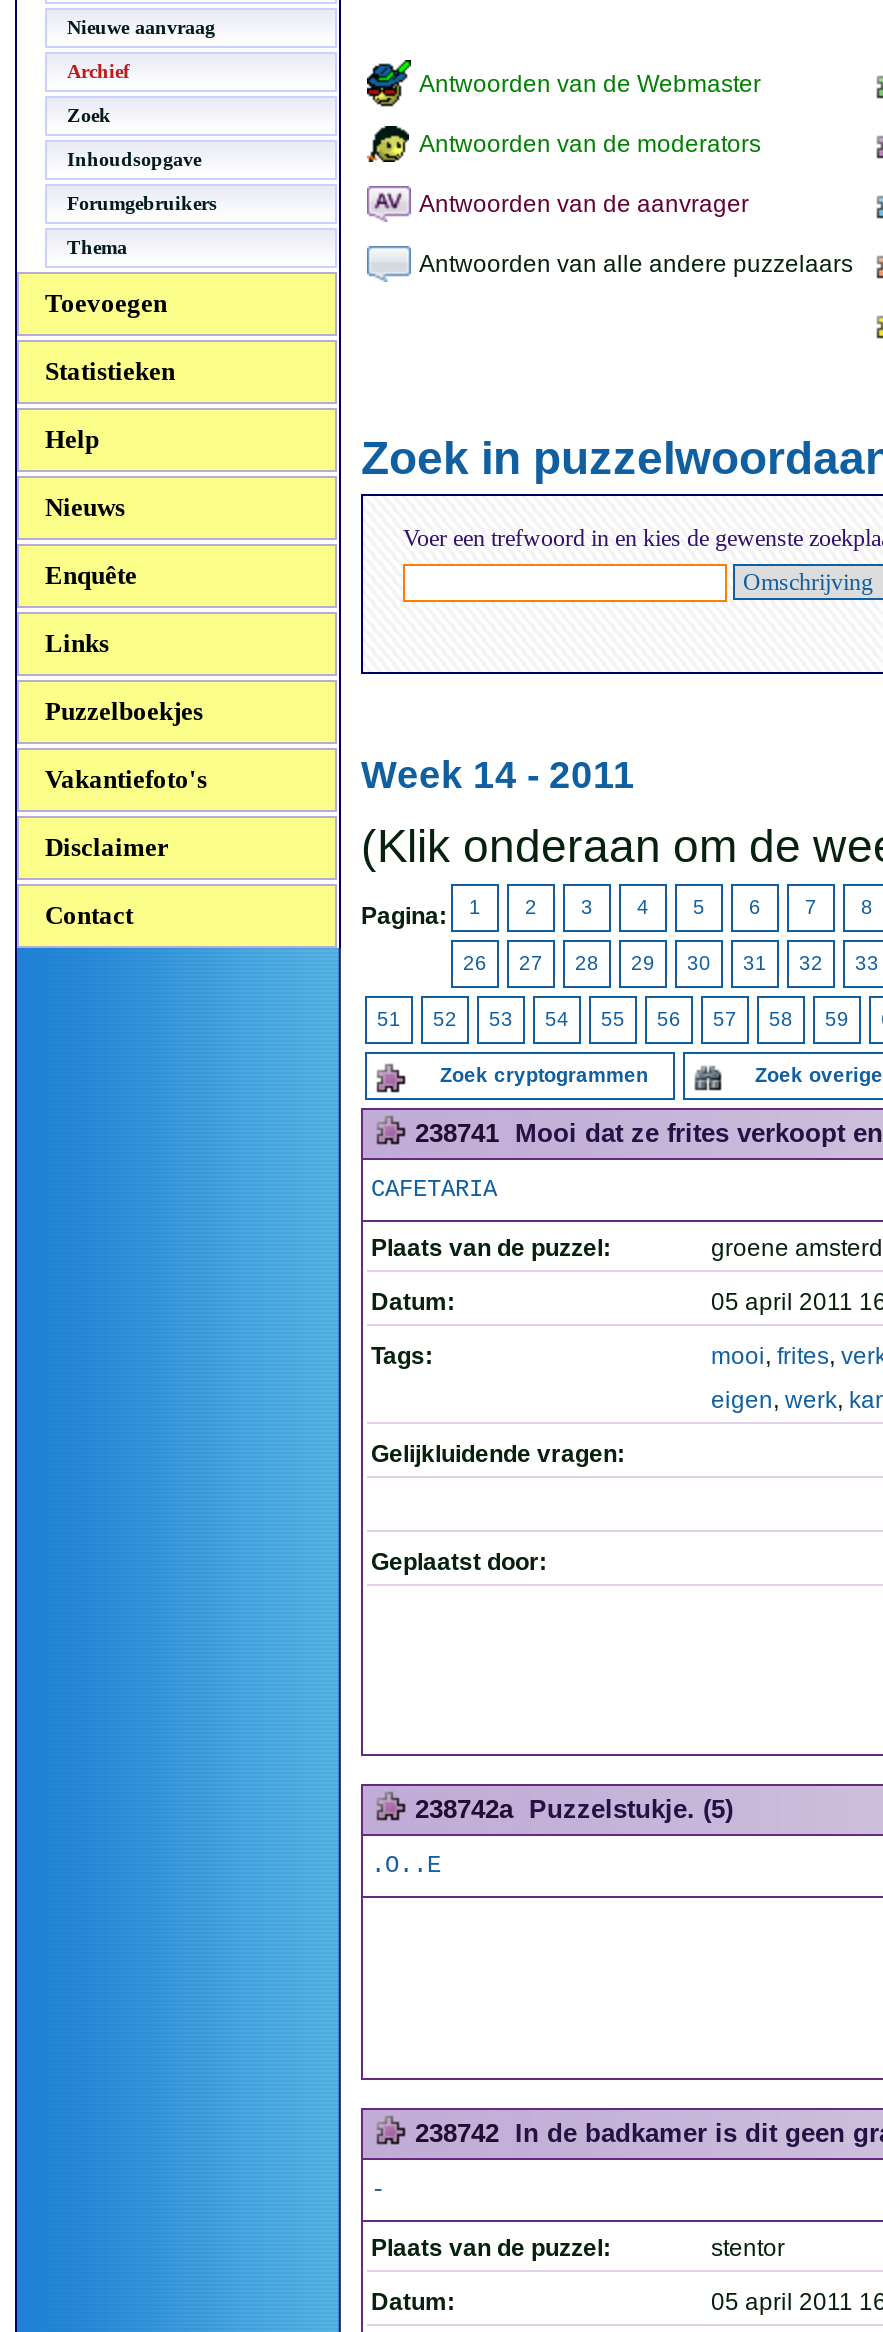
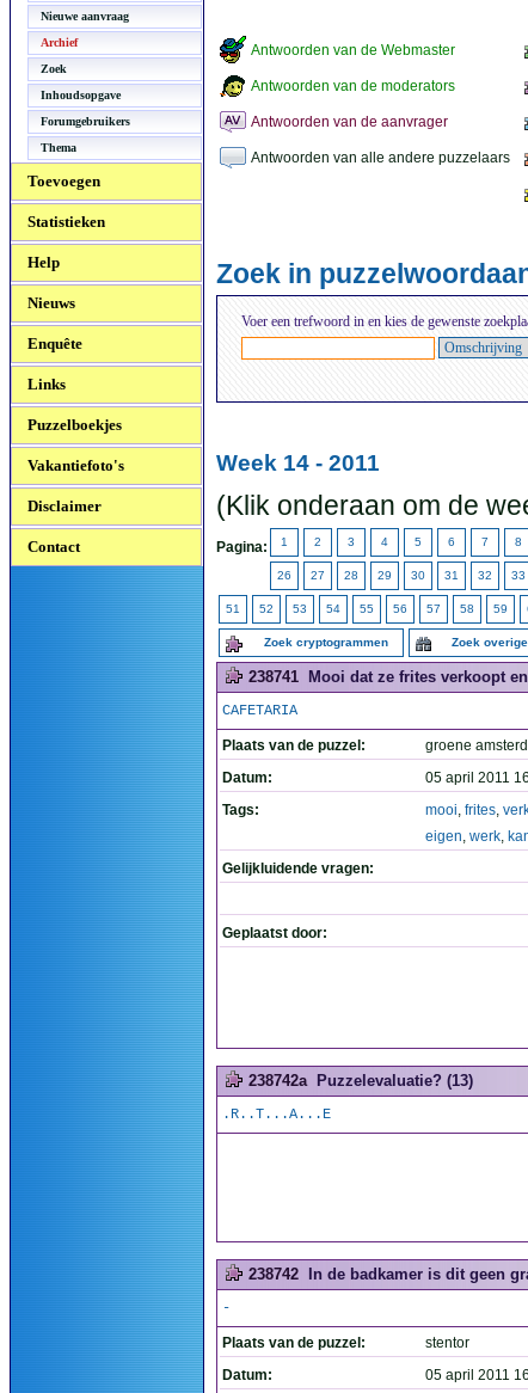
- 238742a Puzzelstukje. (5)
+ 238742a Puzzelevaluatie? (13)

- .O..E
+ .R..T...A...E
